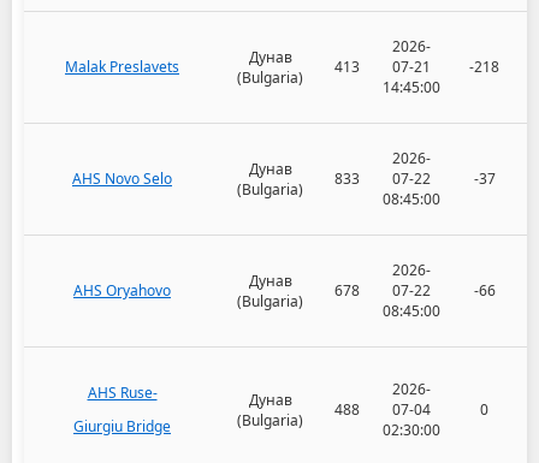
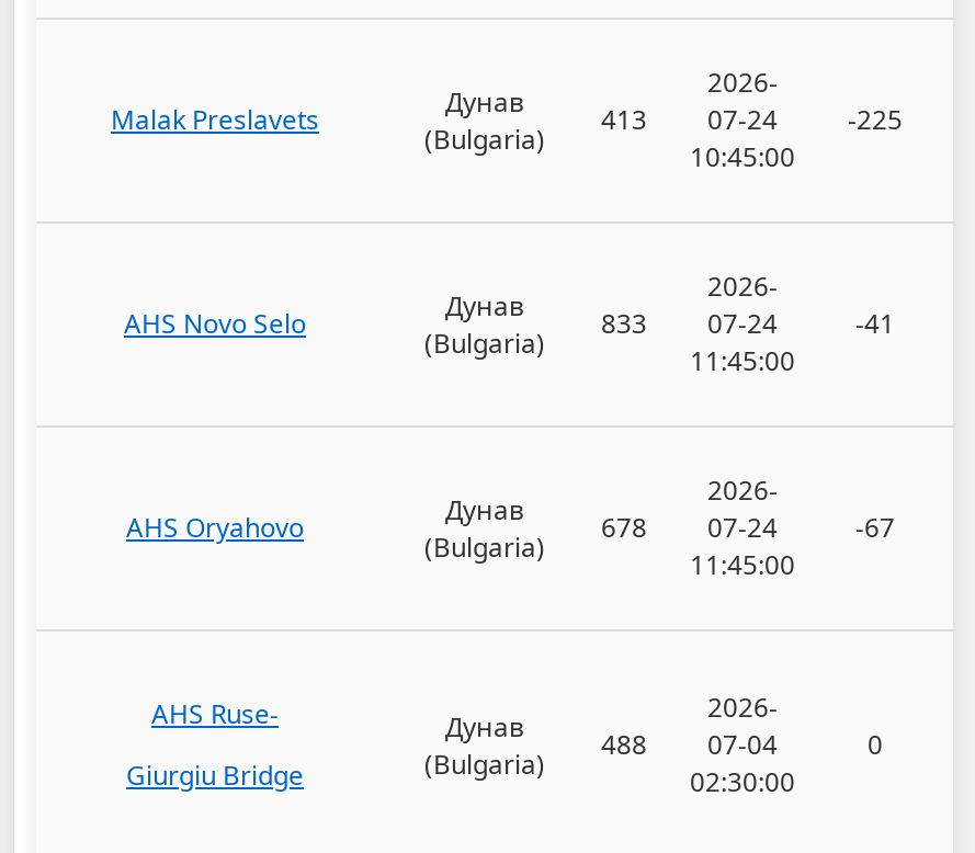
- 07-21
+ 07-24

- -218
+ -225

- 14:45:00
+ 10:45:00

- 833 07-22
+ 833 07-24

- -37
+ -41

- 08:45:00
+ 11:45:00

- 678 07-22
+ 678 07-24

- -66
+ -67

- 08:45:00
+ 11:45:00
